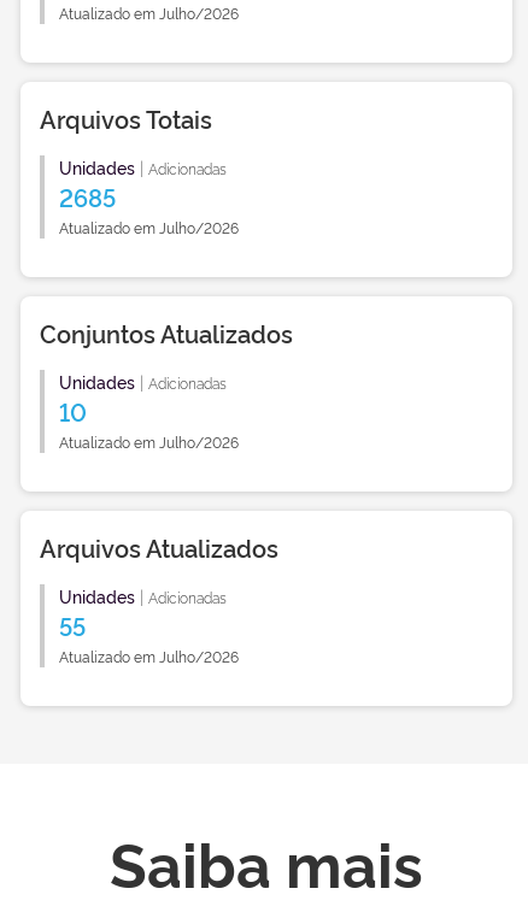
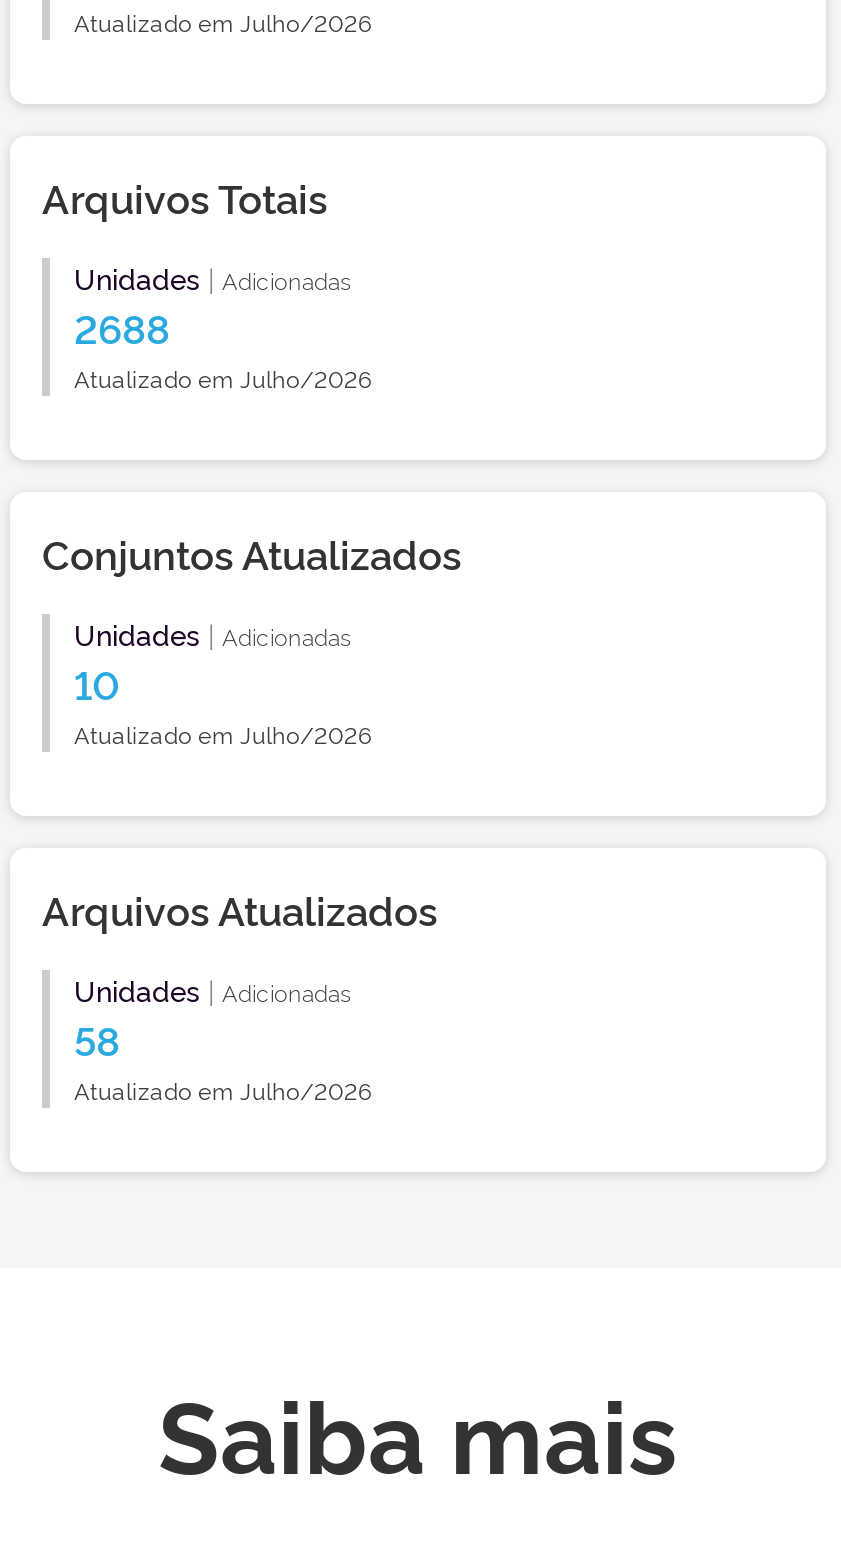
- 2685
+ 2688

- 55
+ 58
